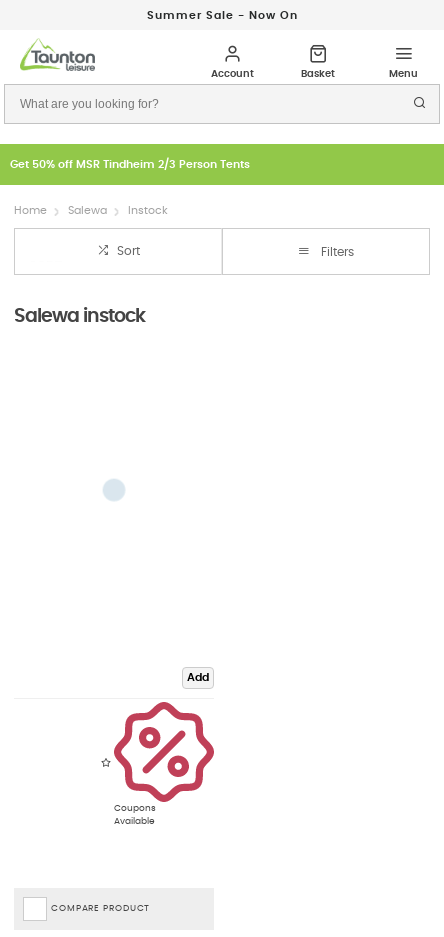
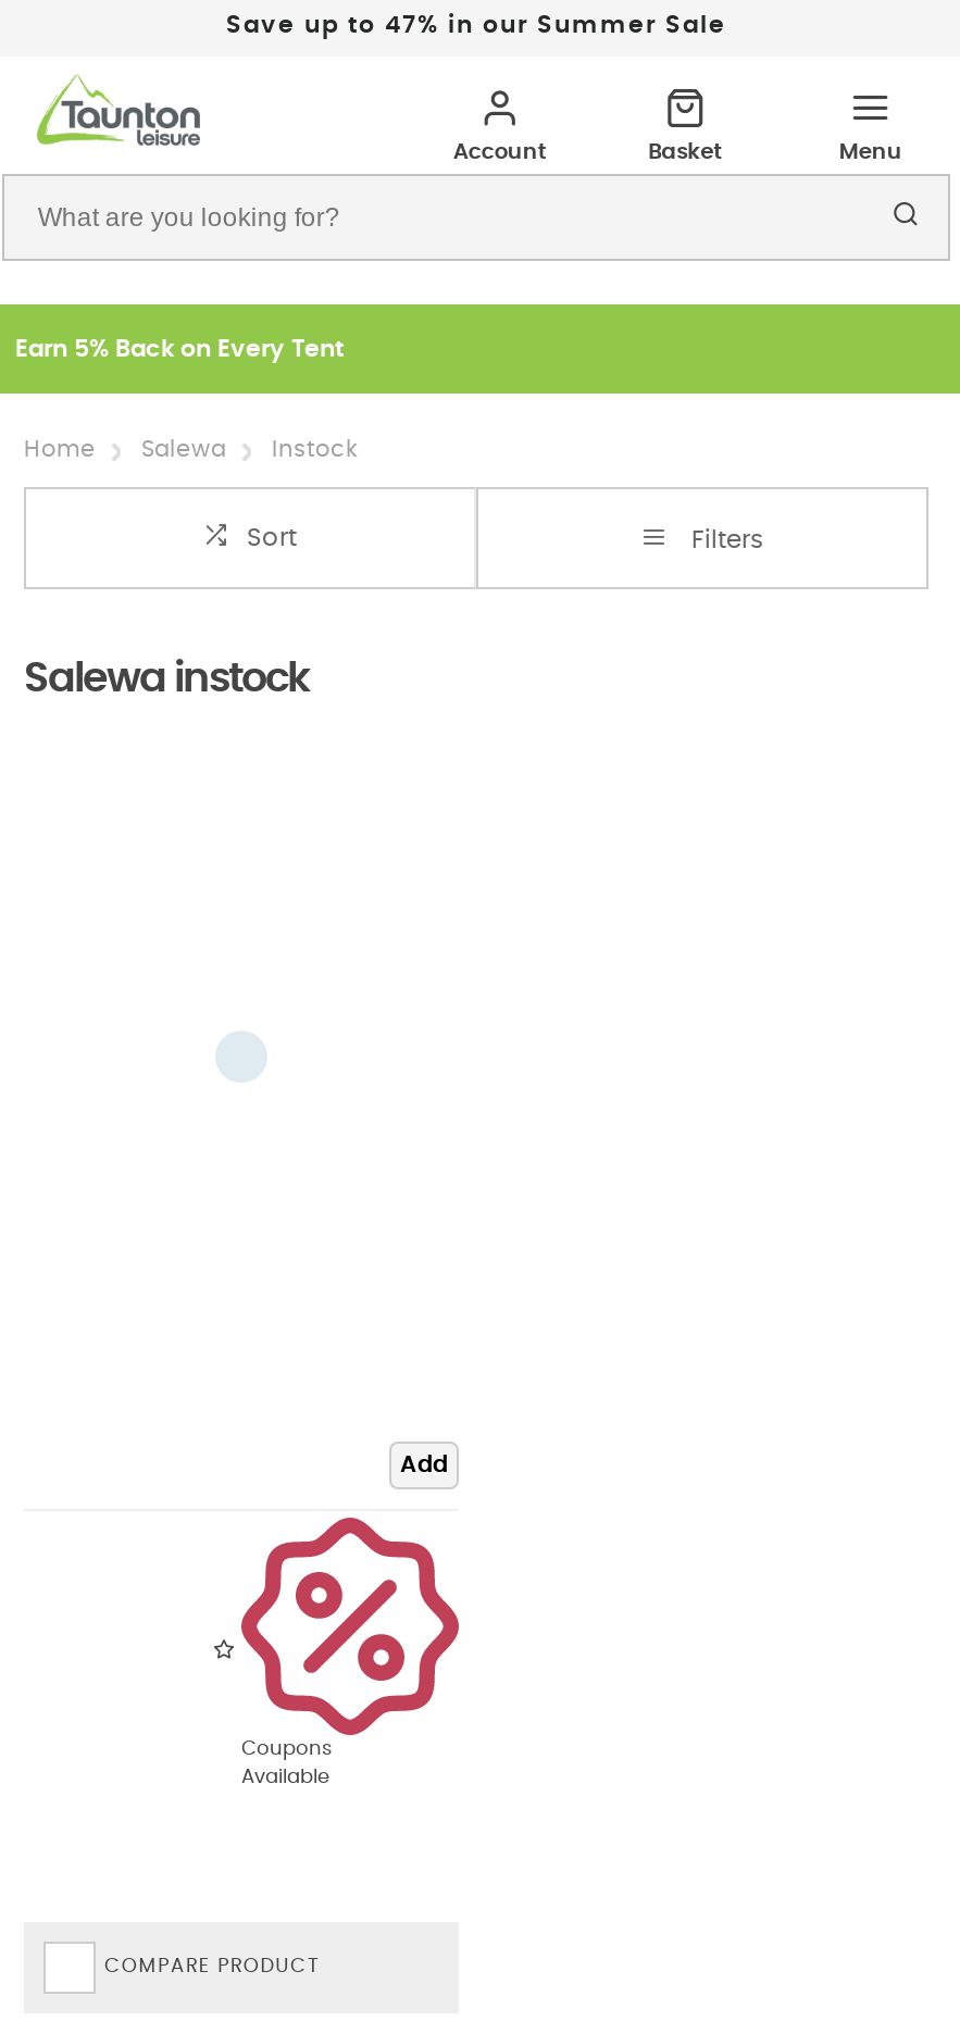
- Summer Sale - Now On
+ Save up to 47% in our Summer Sale

- Get 50% off MSR Tindheim 2/3 Person Tents
+ Earn 5% Back on Every Tent
